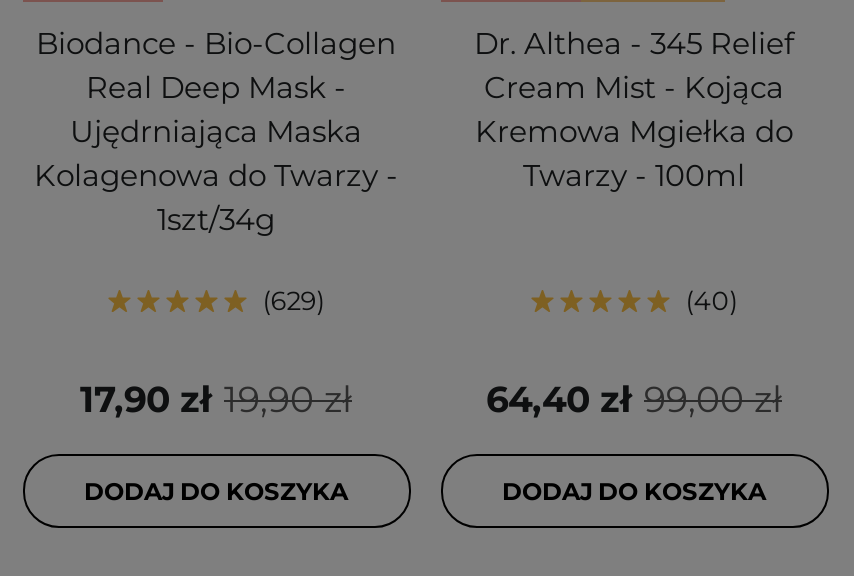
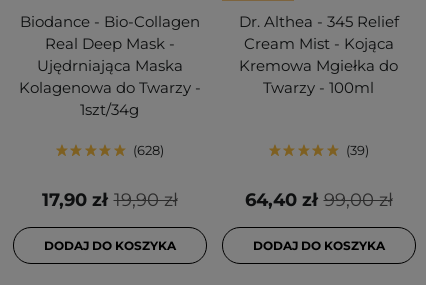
- 629
+ 628

- 40
+ 39
